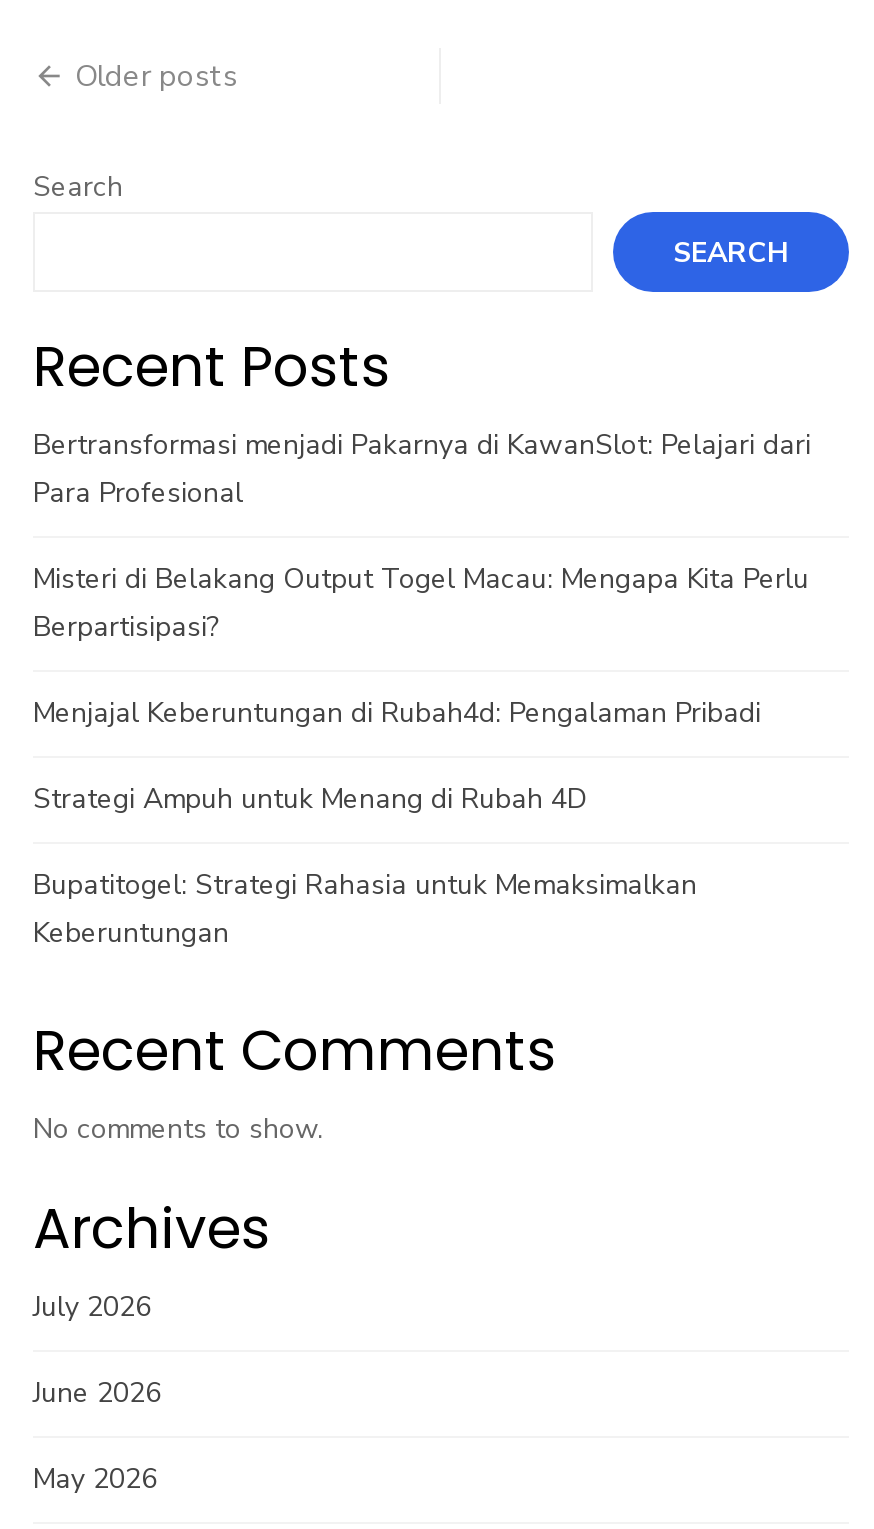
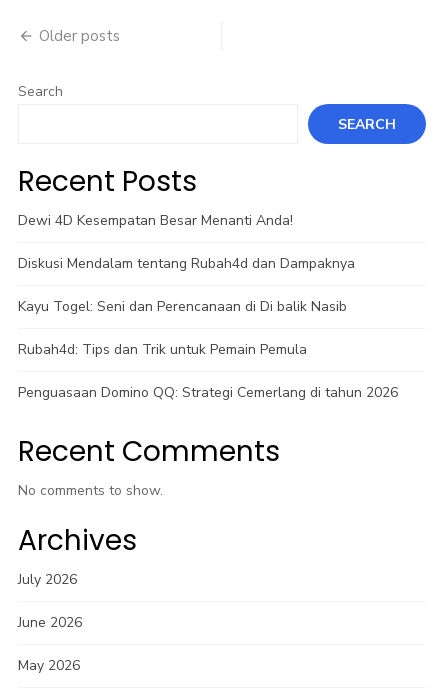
- Bertransformasi menjadi Pakarnya di KawanSlot: Pelajari dari
- Para Profesional
+ Dewi 4D Kesempatan Besar Menanti Anda!

- Misteri di Belakang Output Togel Macau: Mengapa Kita Perlu
- Berpartisipasi?
+ Diskusi Mendalam tentang Rubah4d dan Dampaknya

- Menjajal Keberuntungan di Rubah4d: Pengalaman Pribadi
+ Kayu Togel: Seni dan Perencanaan di Di balik Nasib

- Strategi Ampuh untuk Menang di Rubah 4D
+ Rubah4d: Tips dan Trik untuk Pemain Pemula

- Bupatitogel: Strategi Rahasia untuk Memaksimalkan
- Keberuntungan
+ Penguasaan Domino QQ: Strategi Cemerlang di tahun 2026
